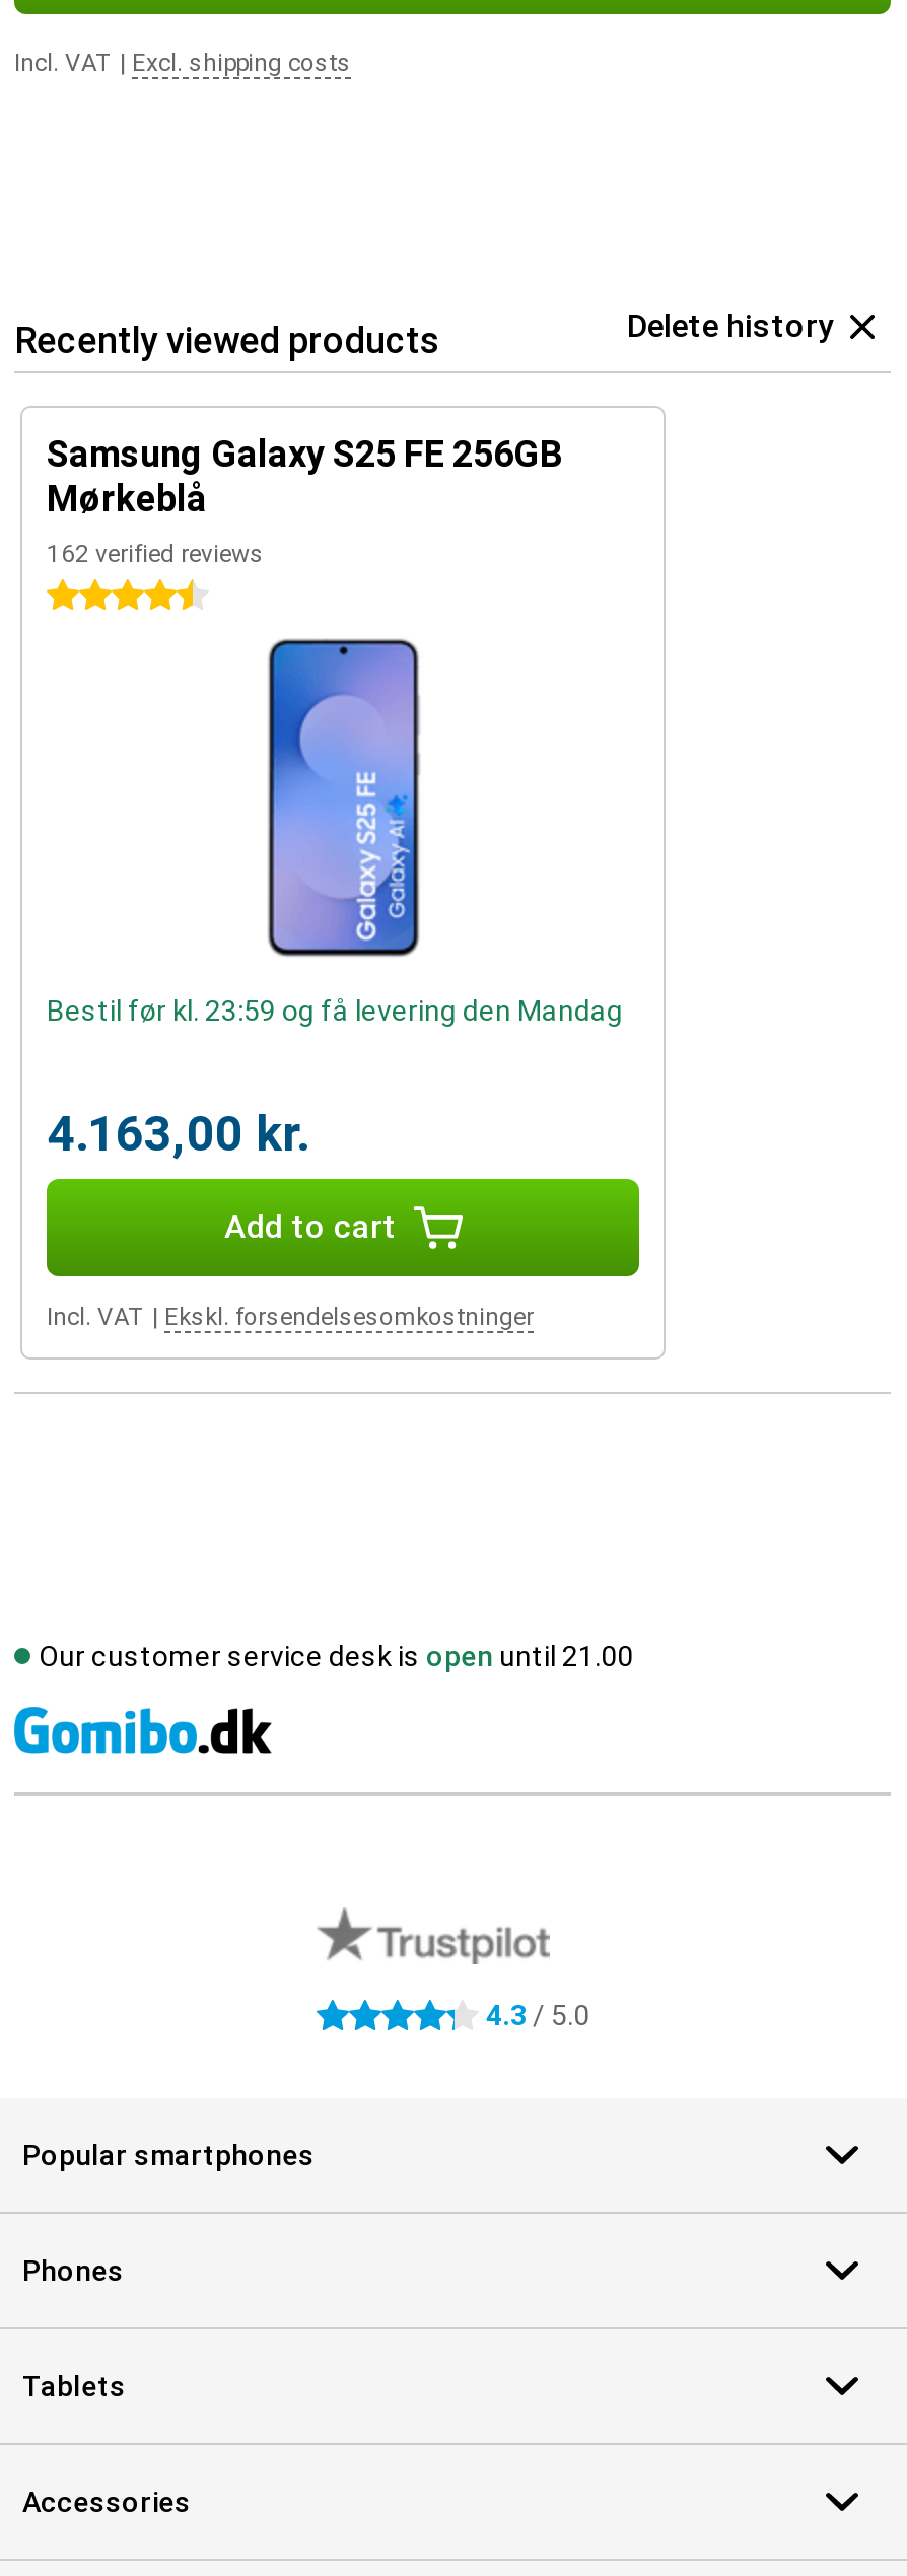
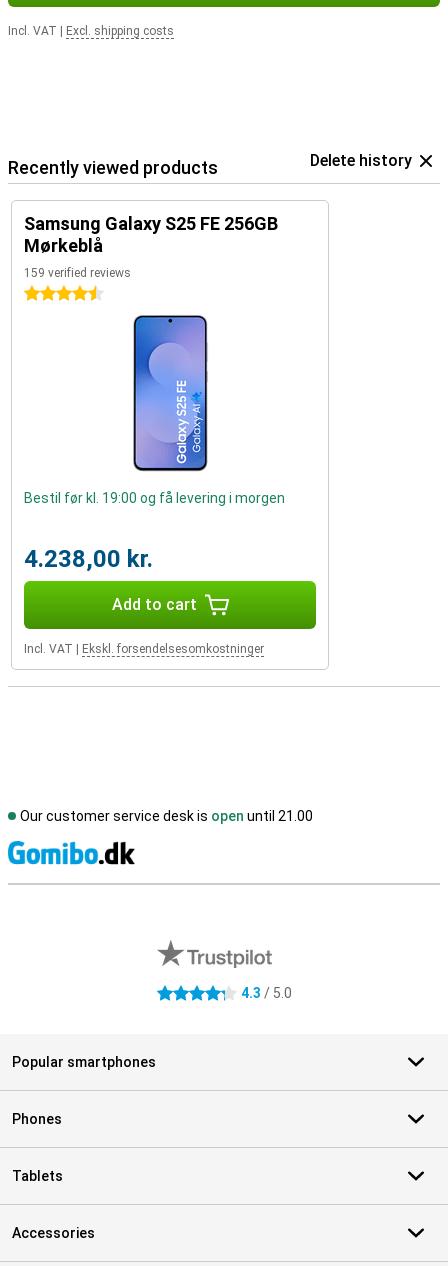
- 162 verified reviews
+ 159 verified reviews

- Bestil før kl. 23:59 og få levering den Mandag
+ Bestil før kl. 19:00 og få levering i morgen

- 4.163,00 kr.
+ 4.238,00 kr.
